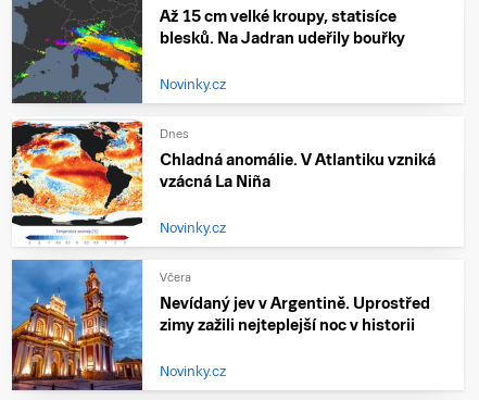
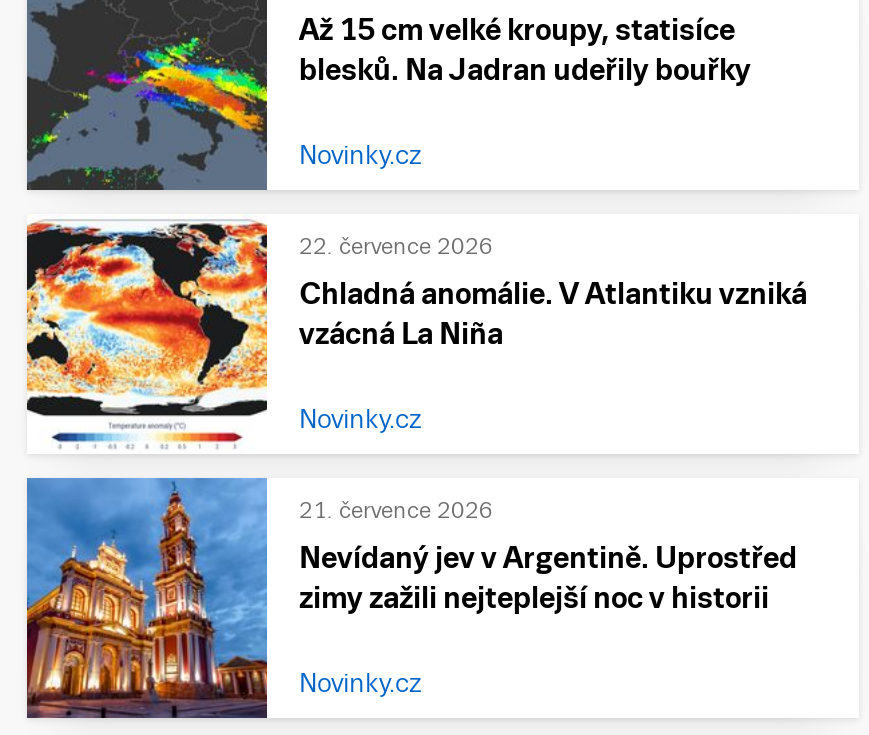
- Dnes
+ 22. července 2026

- Včera
+ 21. července 2026
